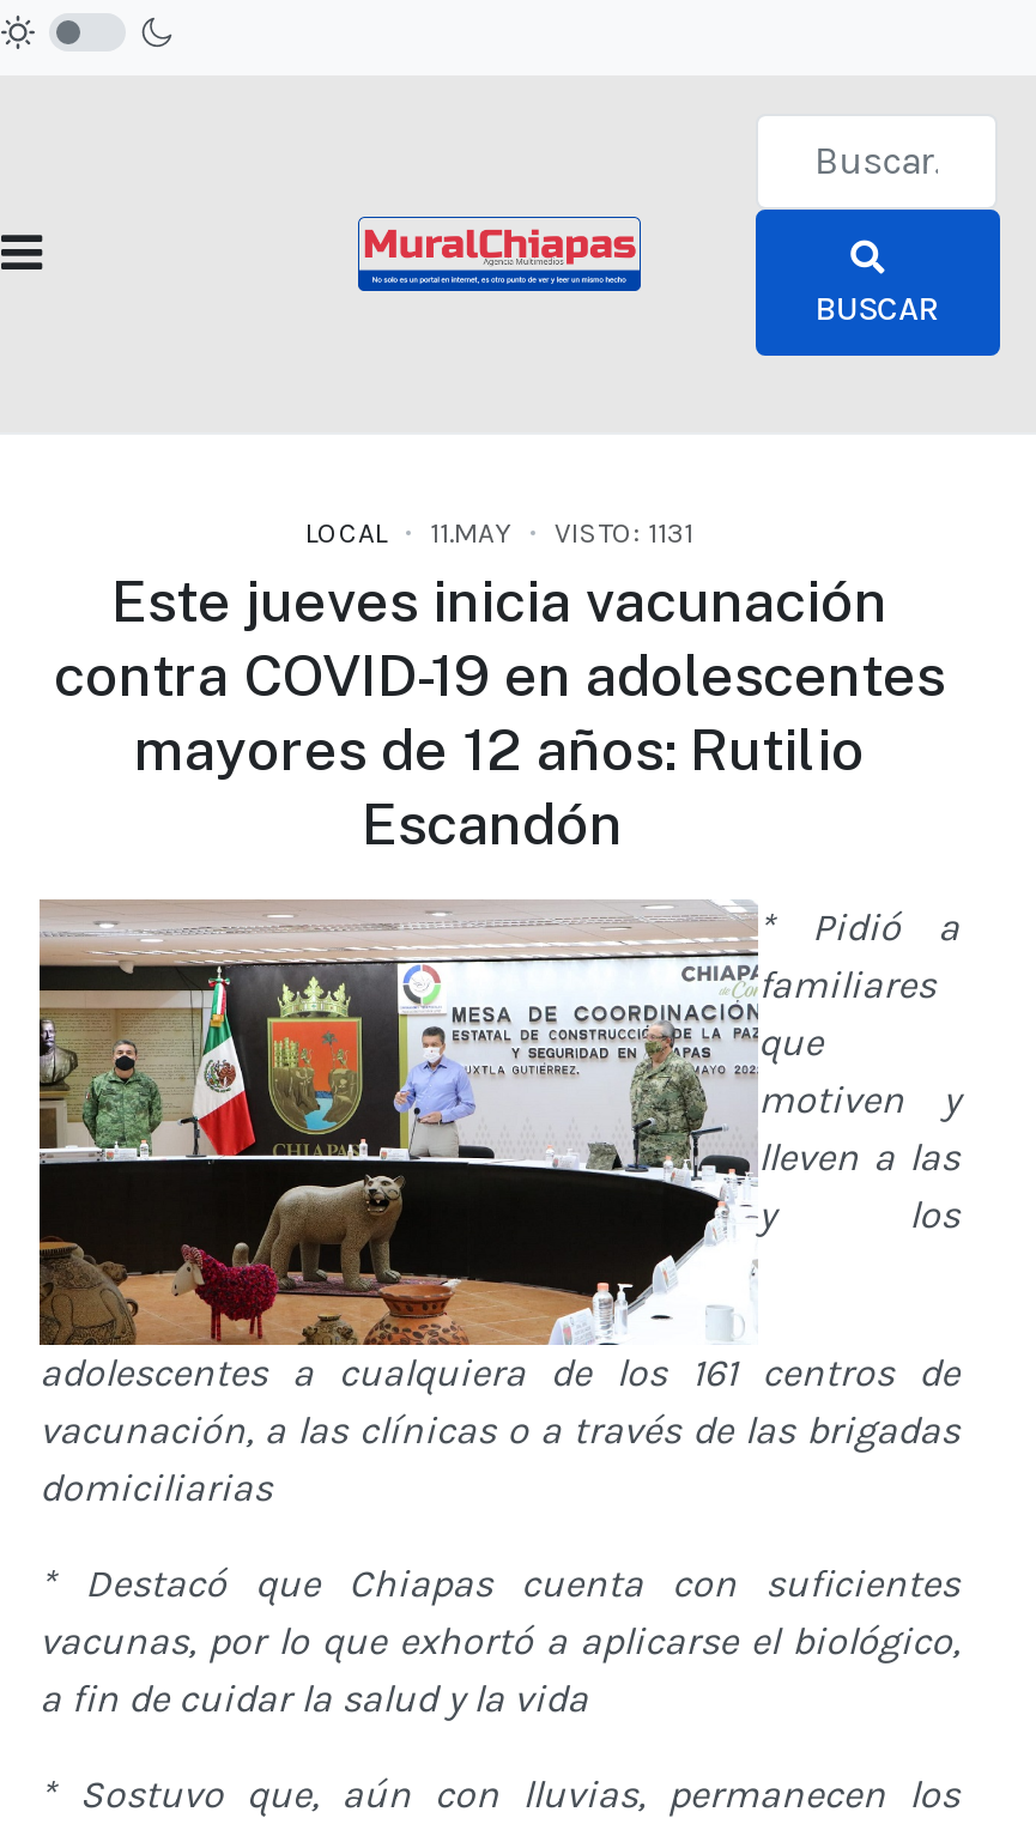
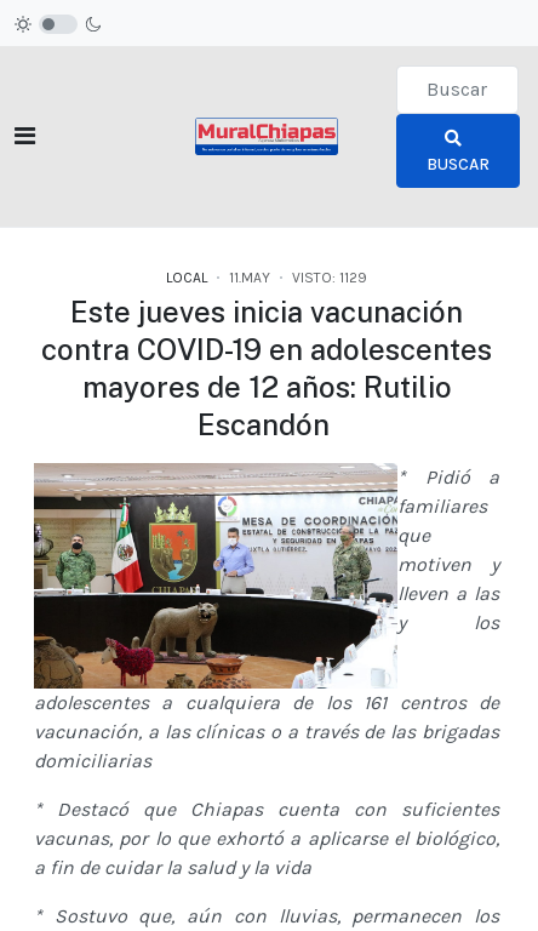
- LOCAL 11.MAY VISTO: 1131
+ LOCAL 11.MAY VISTO: 1129
